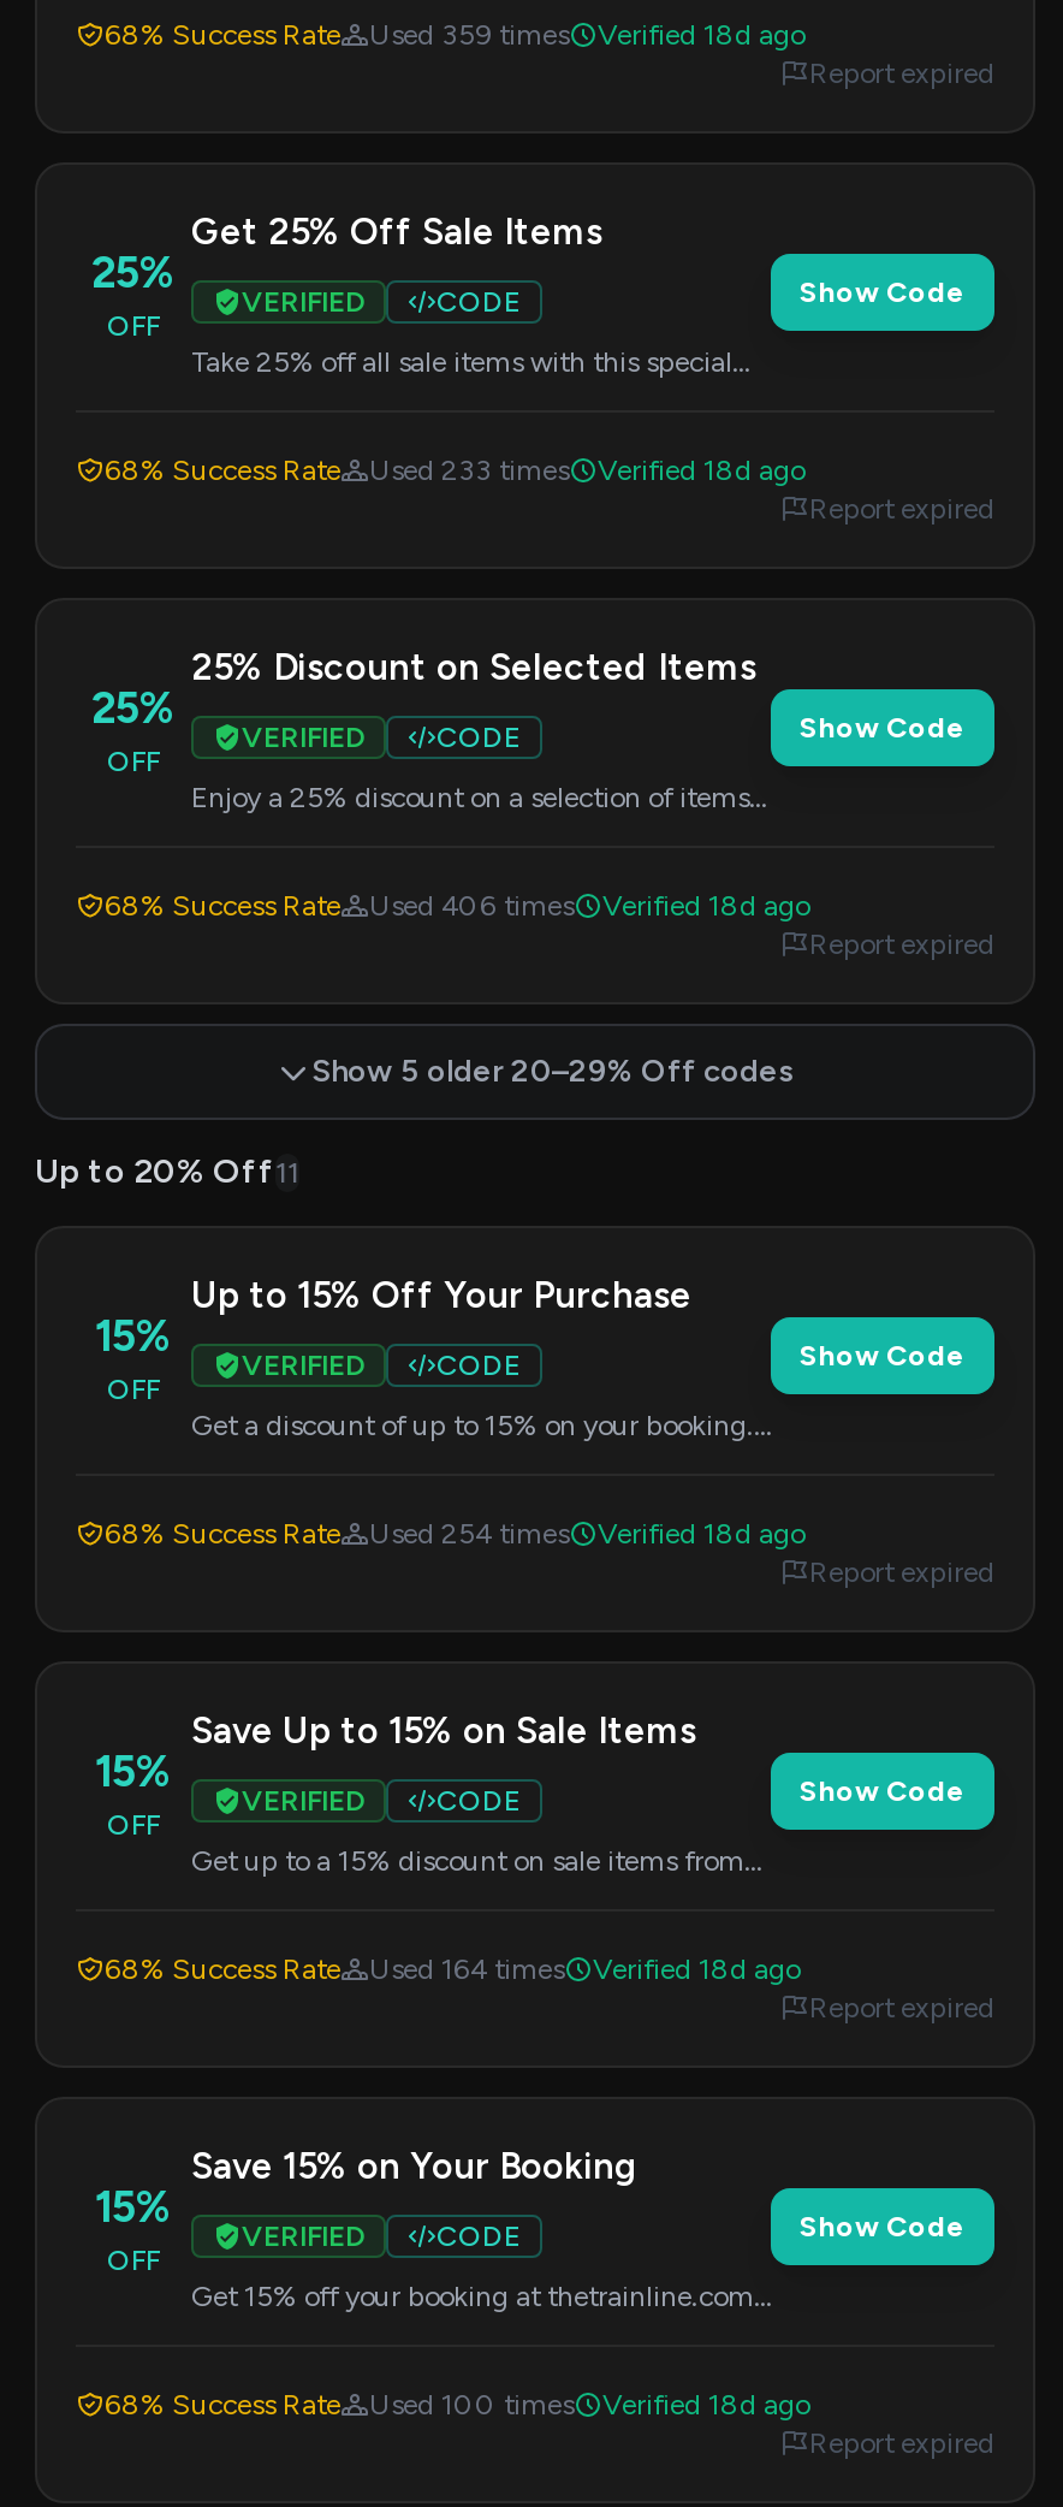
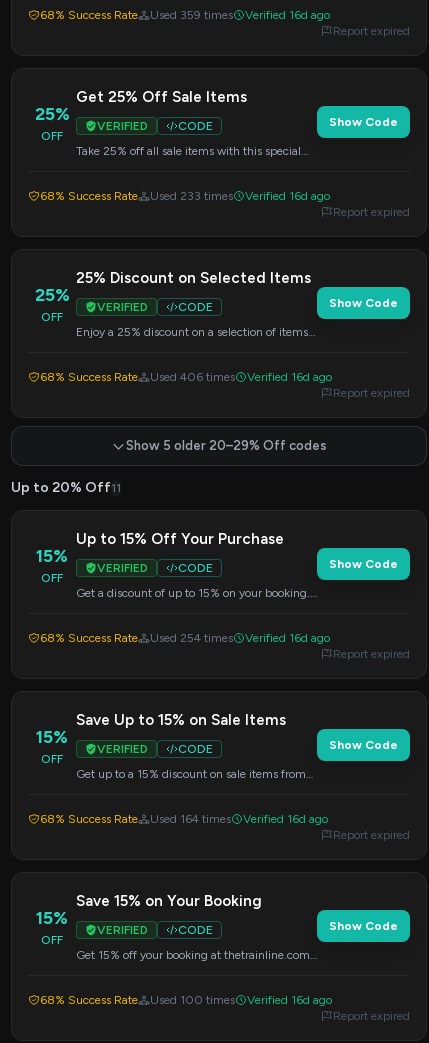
- Verified 18d ago
+ Verified 16d ago

- Verified 18d ago
+ Verified 16d ago

- Verified 18d ago
+ Verified 16d ago

- Verified 18d ago
+ Verified 16d ago

- Verified 18d ago
+ Verified 16d ago

- Verified 18d ago
+ Verified 16d ago
